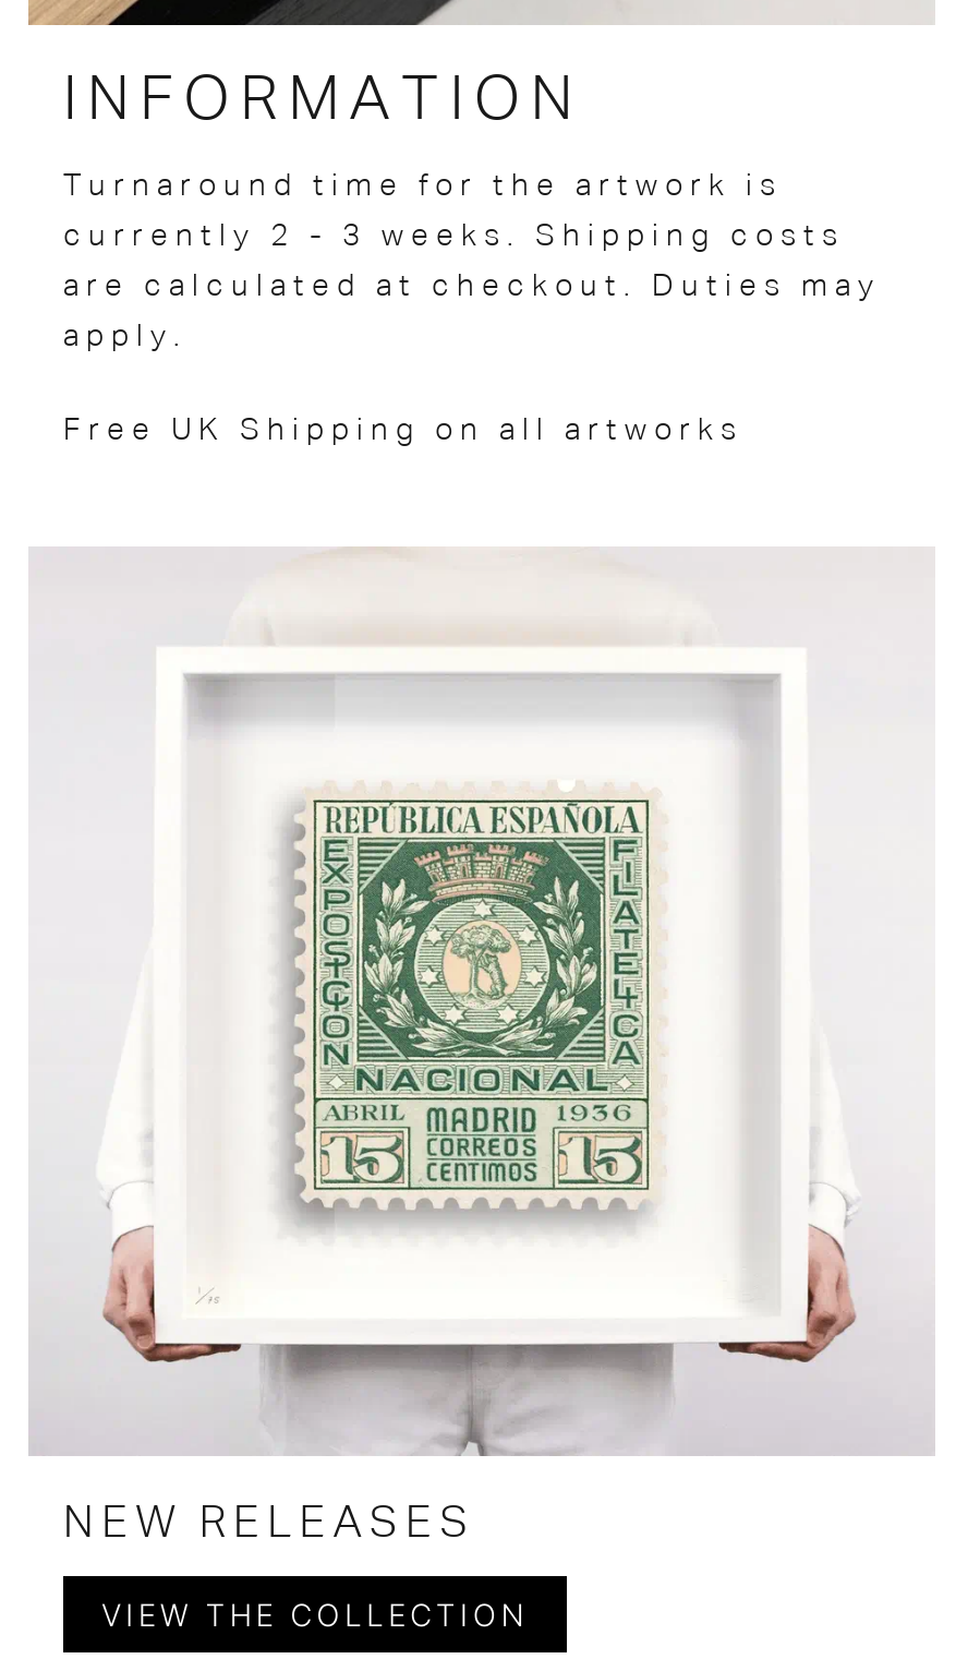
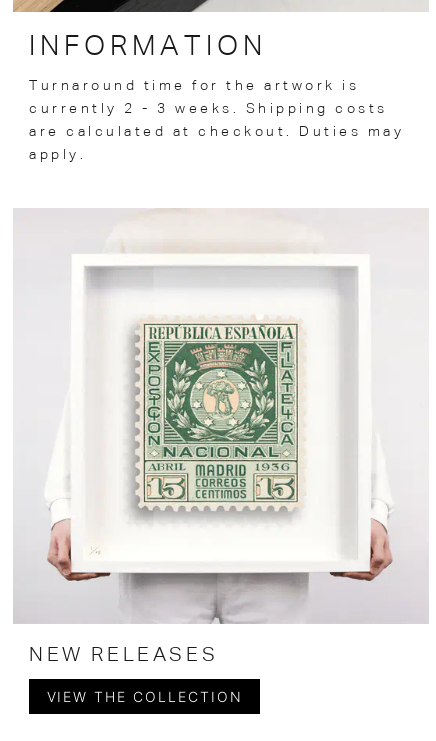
- Free UK Shipping on all artworks
